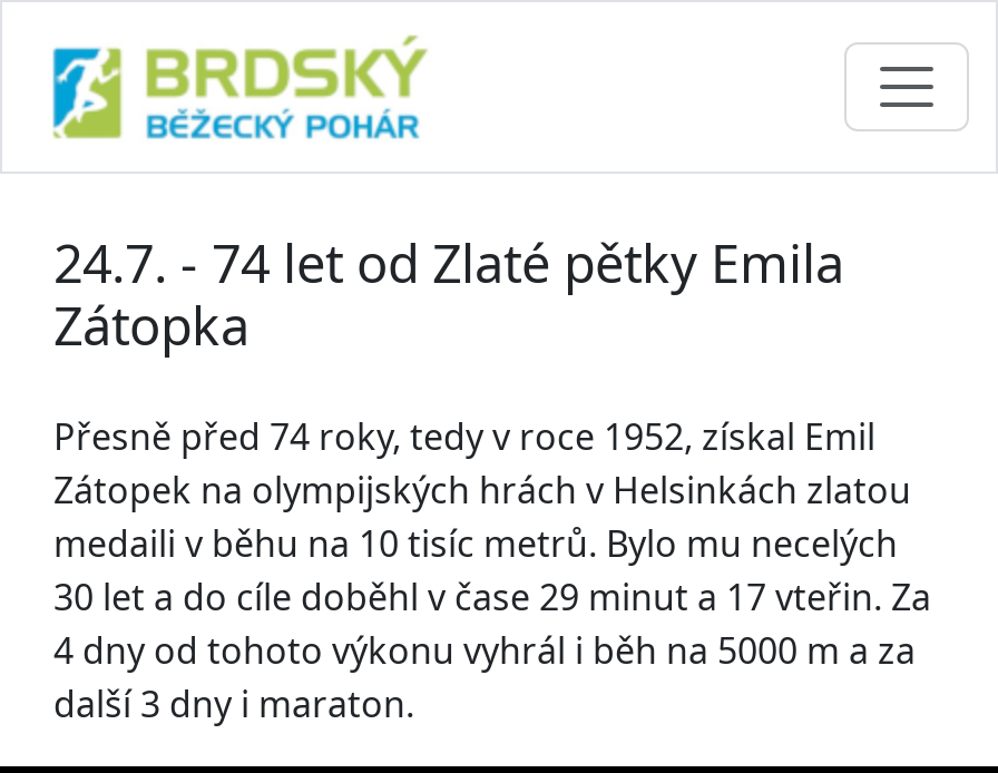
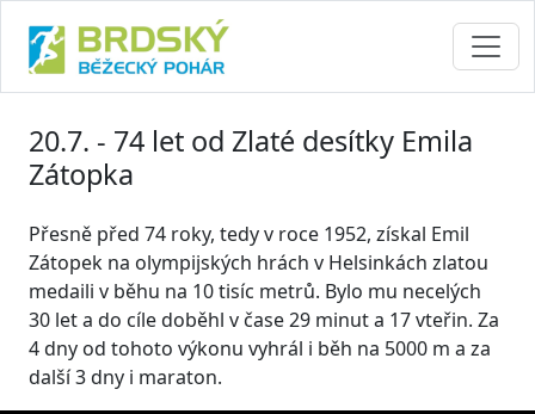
- 24.7. - 74 let od Zlaté pětky Emila
+ 20.7. - 74 let od Zlaté desítky Emila
